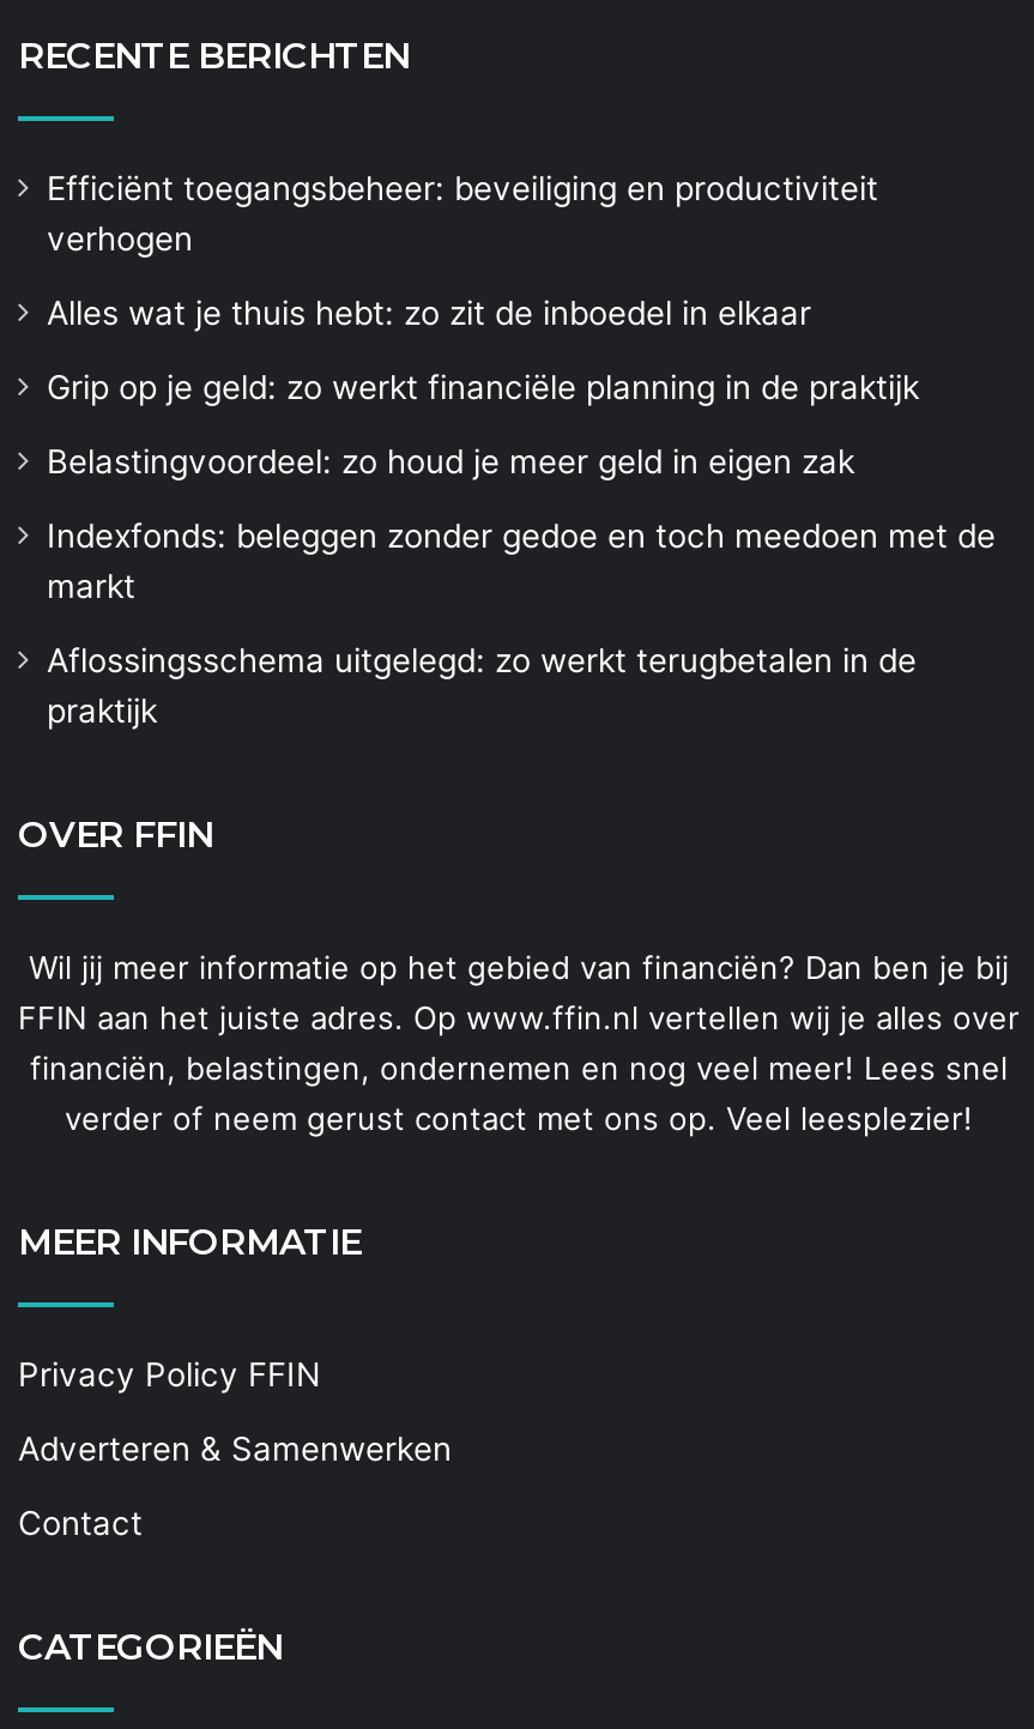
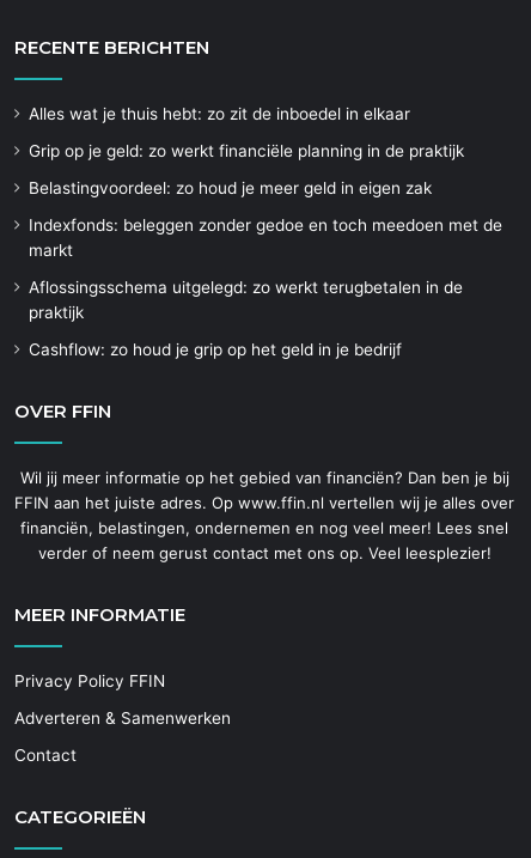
- Efficiënt toegangsbeheer: beveiliging en productiviteit
- verhogen

moved up: Alles wat je thuis hebt: zo zit de inboedel in elkaar | Grip op je geld: zo werkt financiële planning in de praktijk | Belastingvoordeel: zo houd je meer geld in eigen zak | Indexfonds: beleggen zonder gedoe en toch meedoen met de | markt | Aflossingsschema uitgelegd: zo werkt terugbetalen in de | praktijk

+ Cashflow: zo houd je grip op het geld in je bedrijf
